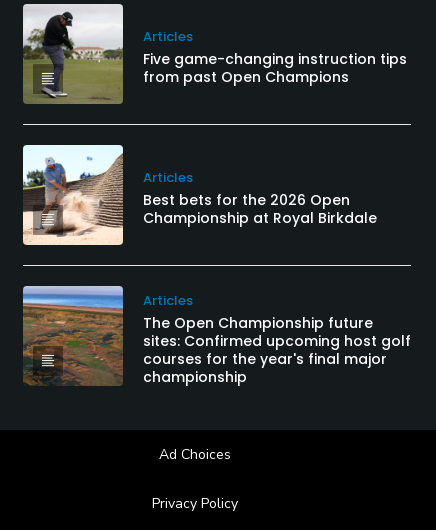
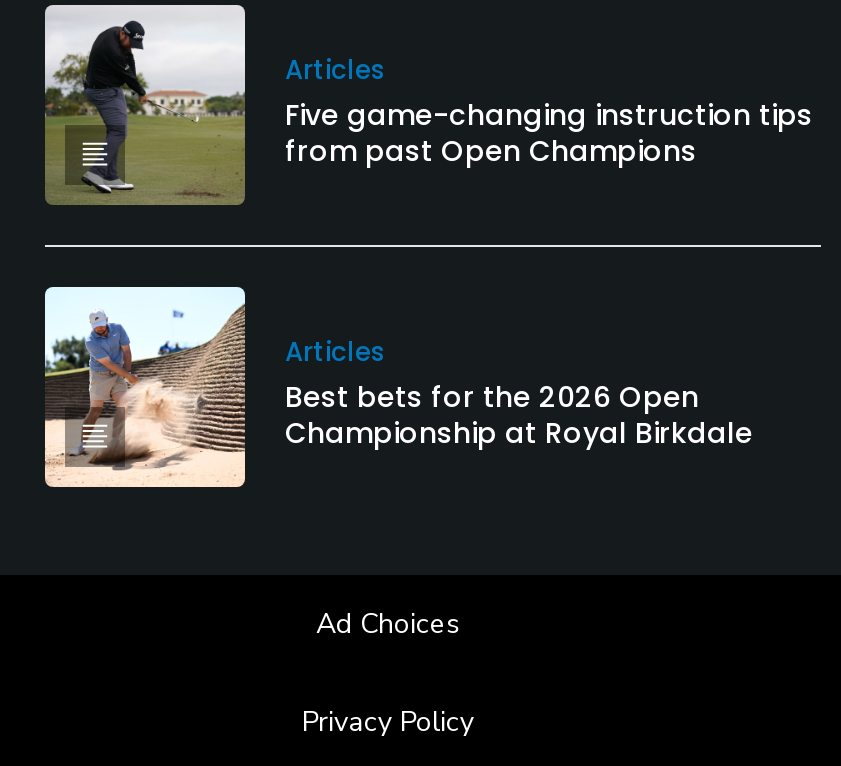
- [image]
- Articles
- The Open Championship future
- sites: Confirmed upcoming host golf
- courses for the year's final major
- championship
